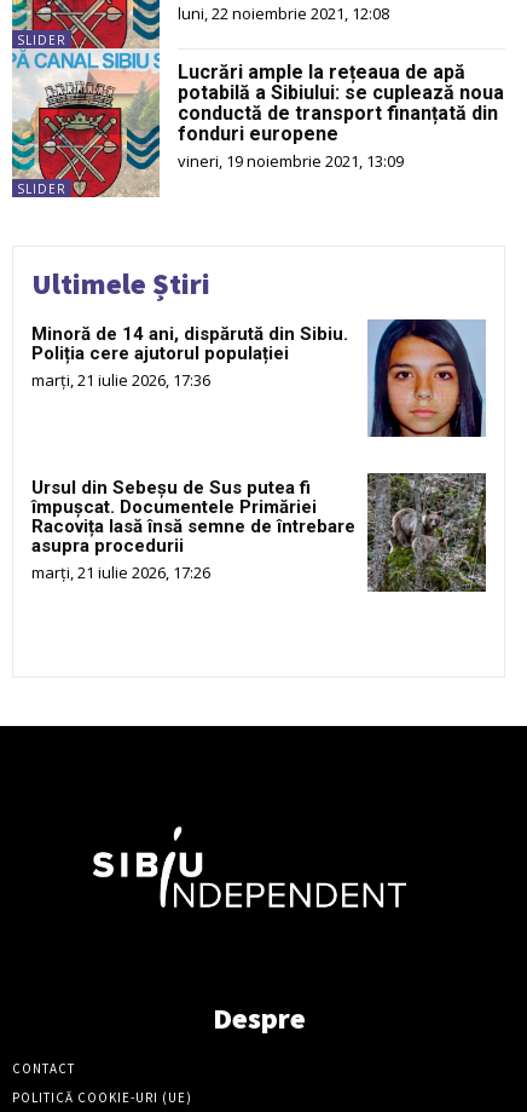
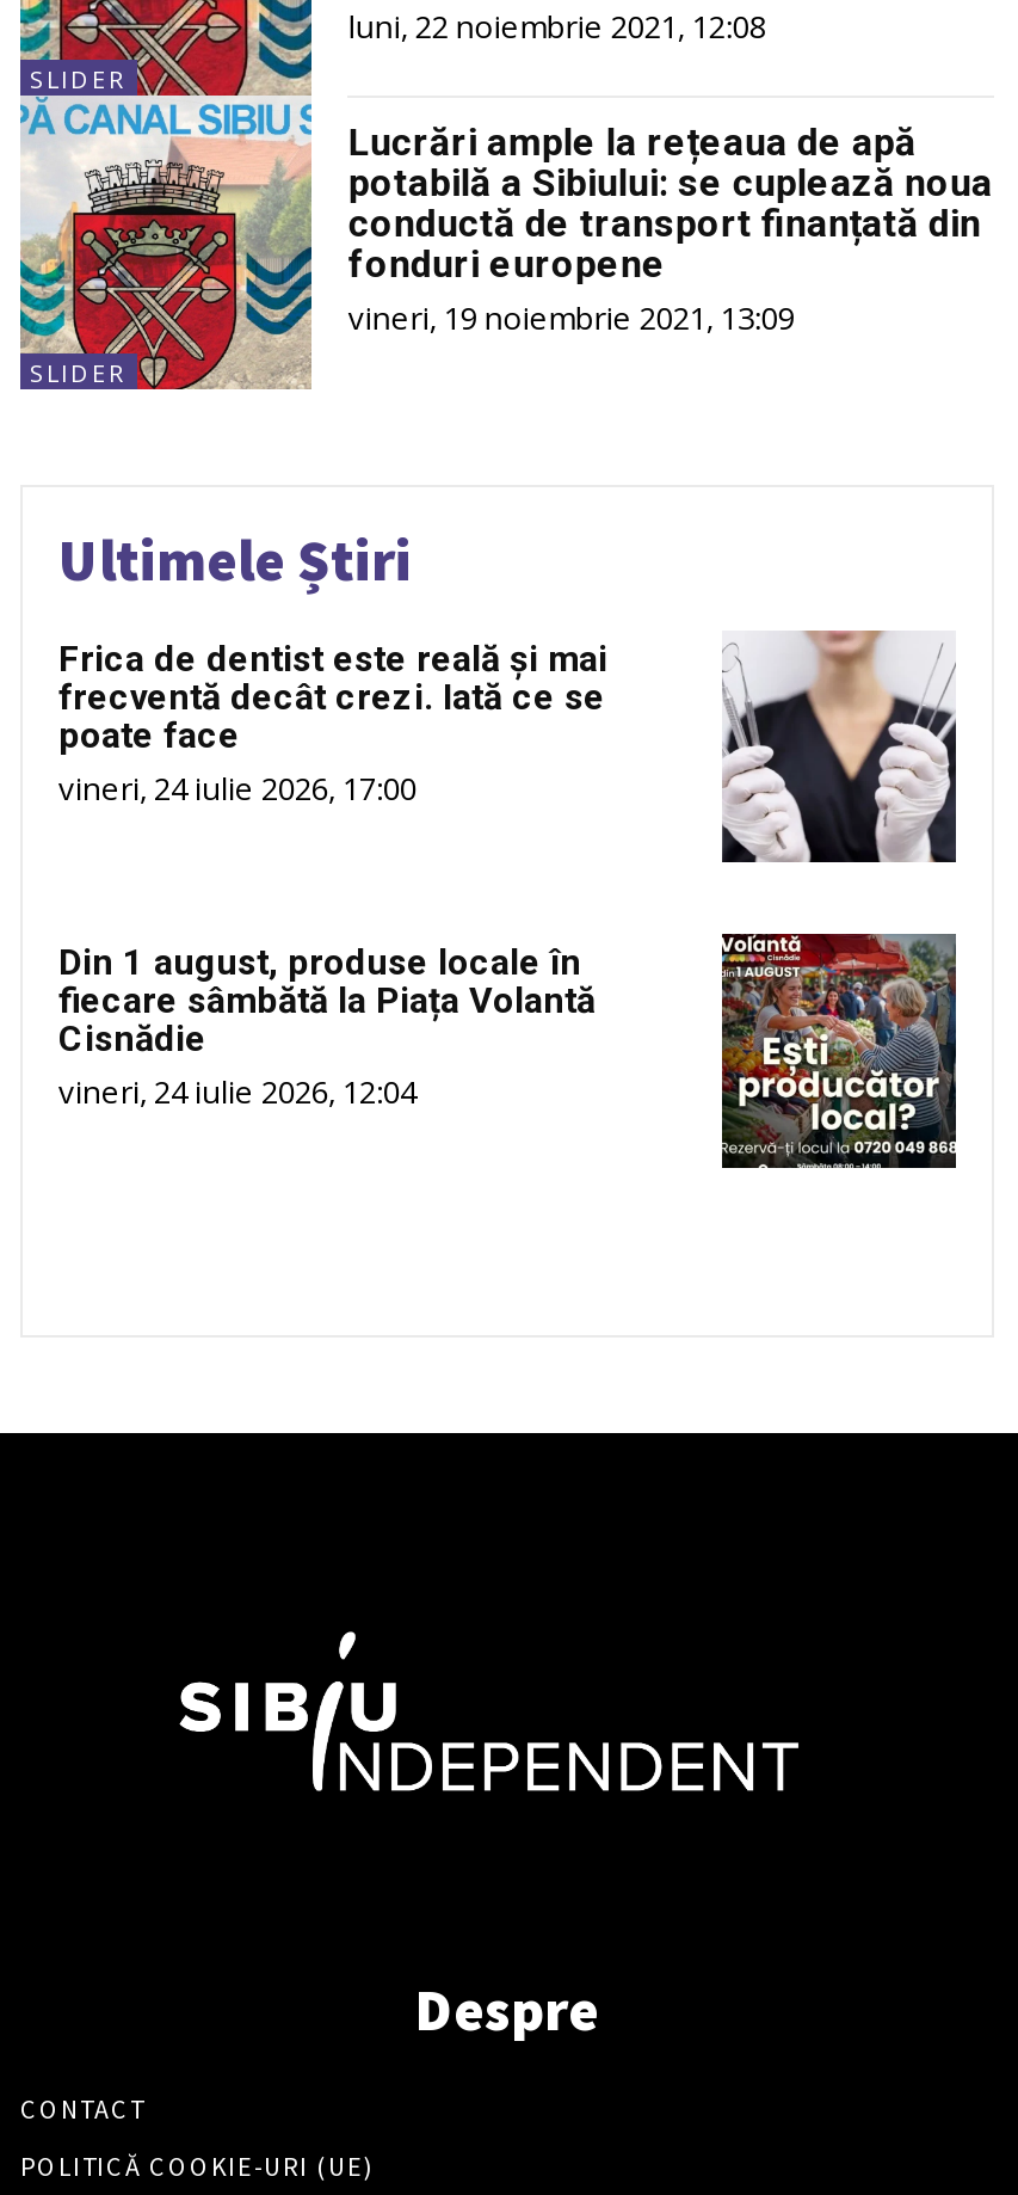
- Minoră de 14 ani, dispărută din Sibiu.
- Poliția cere ajutorul populației
- marți, 21 iulie 2026, 17:36
+ Frica de dentist este reală și mai
+ frecventă decât crezi. Iată ce se
+ poate face
+ vineri, 24 iulie 2026, 17:00

- [image]
+ [image]

- Ursul din Sebeșu de Sus putea fi
- împușcat. Documentele Primăriei
- Racovița lasă însă semne de întrebare
- asupra procedurii
- marți, 21 iulie 2026, 17:26
+ Din 1 august, produse locale în
+ fiecare sâmbătă la Piața Volantă
+ Cisnădie
+ vineri, 24 iulie 2026, 12:04

- [image]
+ [image]
